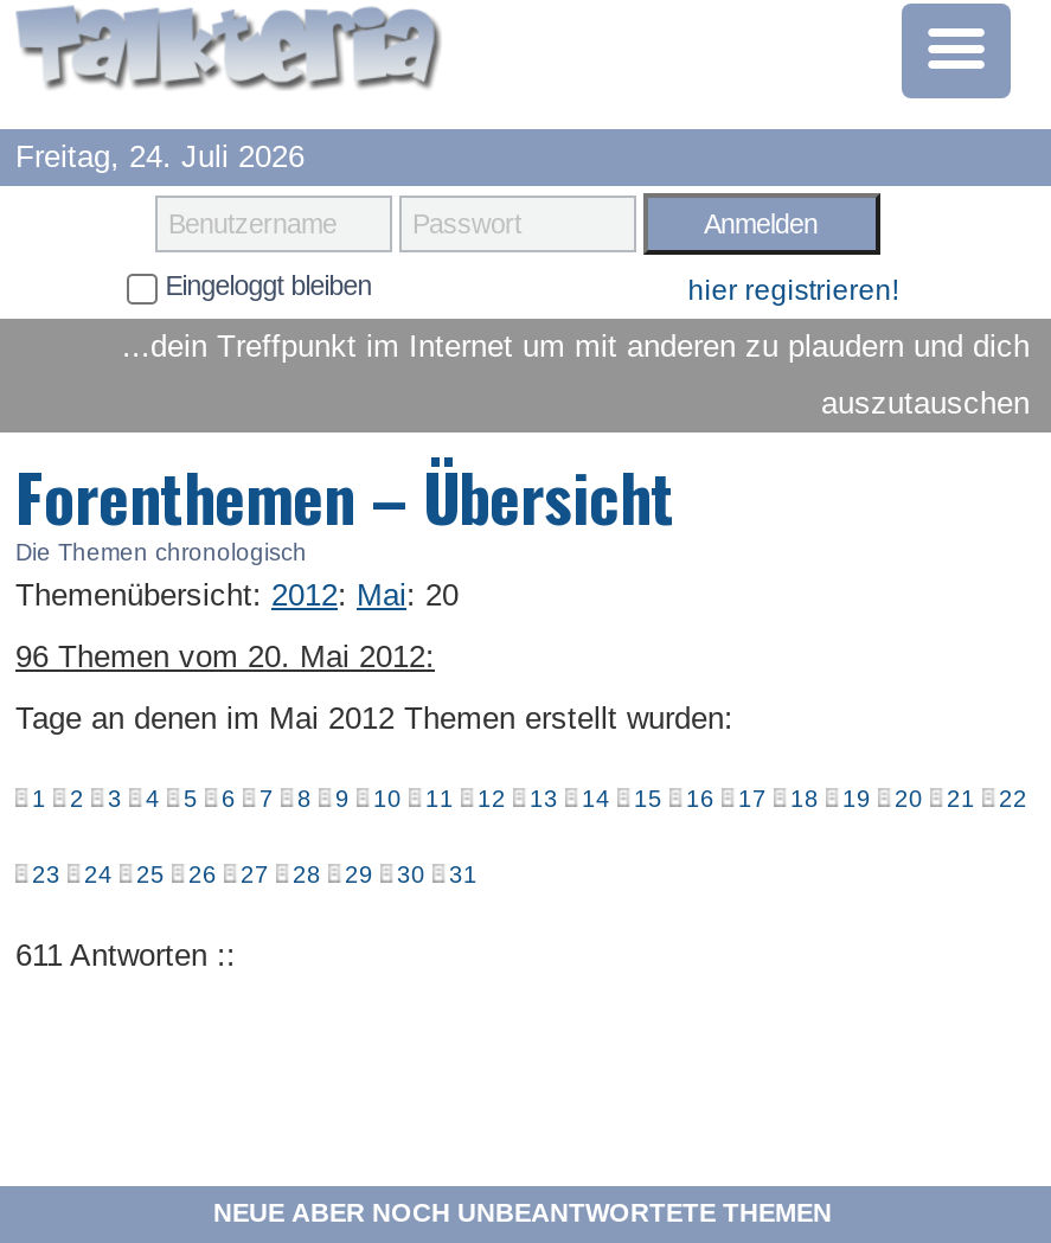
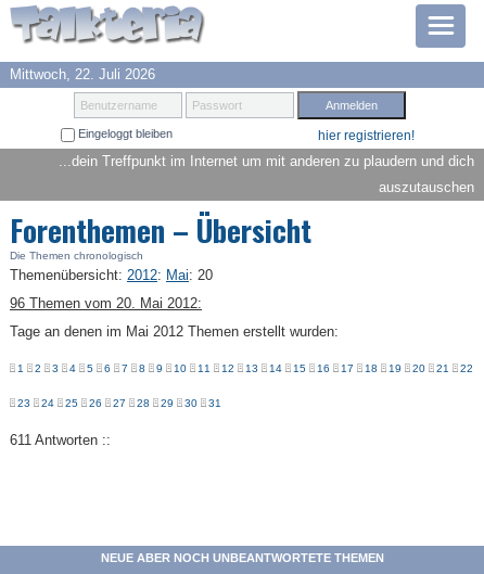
- Freitag, 24. Juli 2026
+ Mittwoch, 22. Juli 2026
